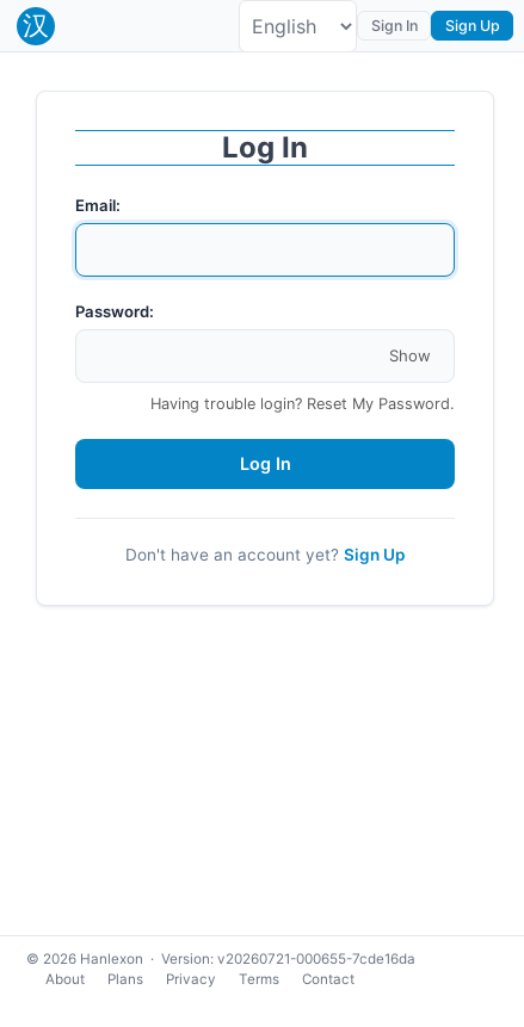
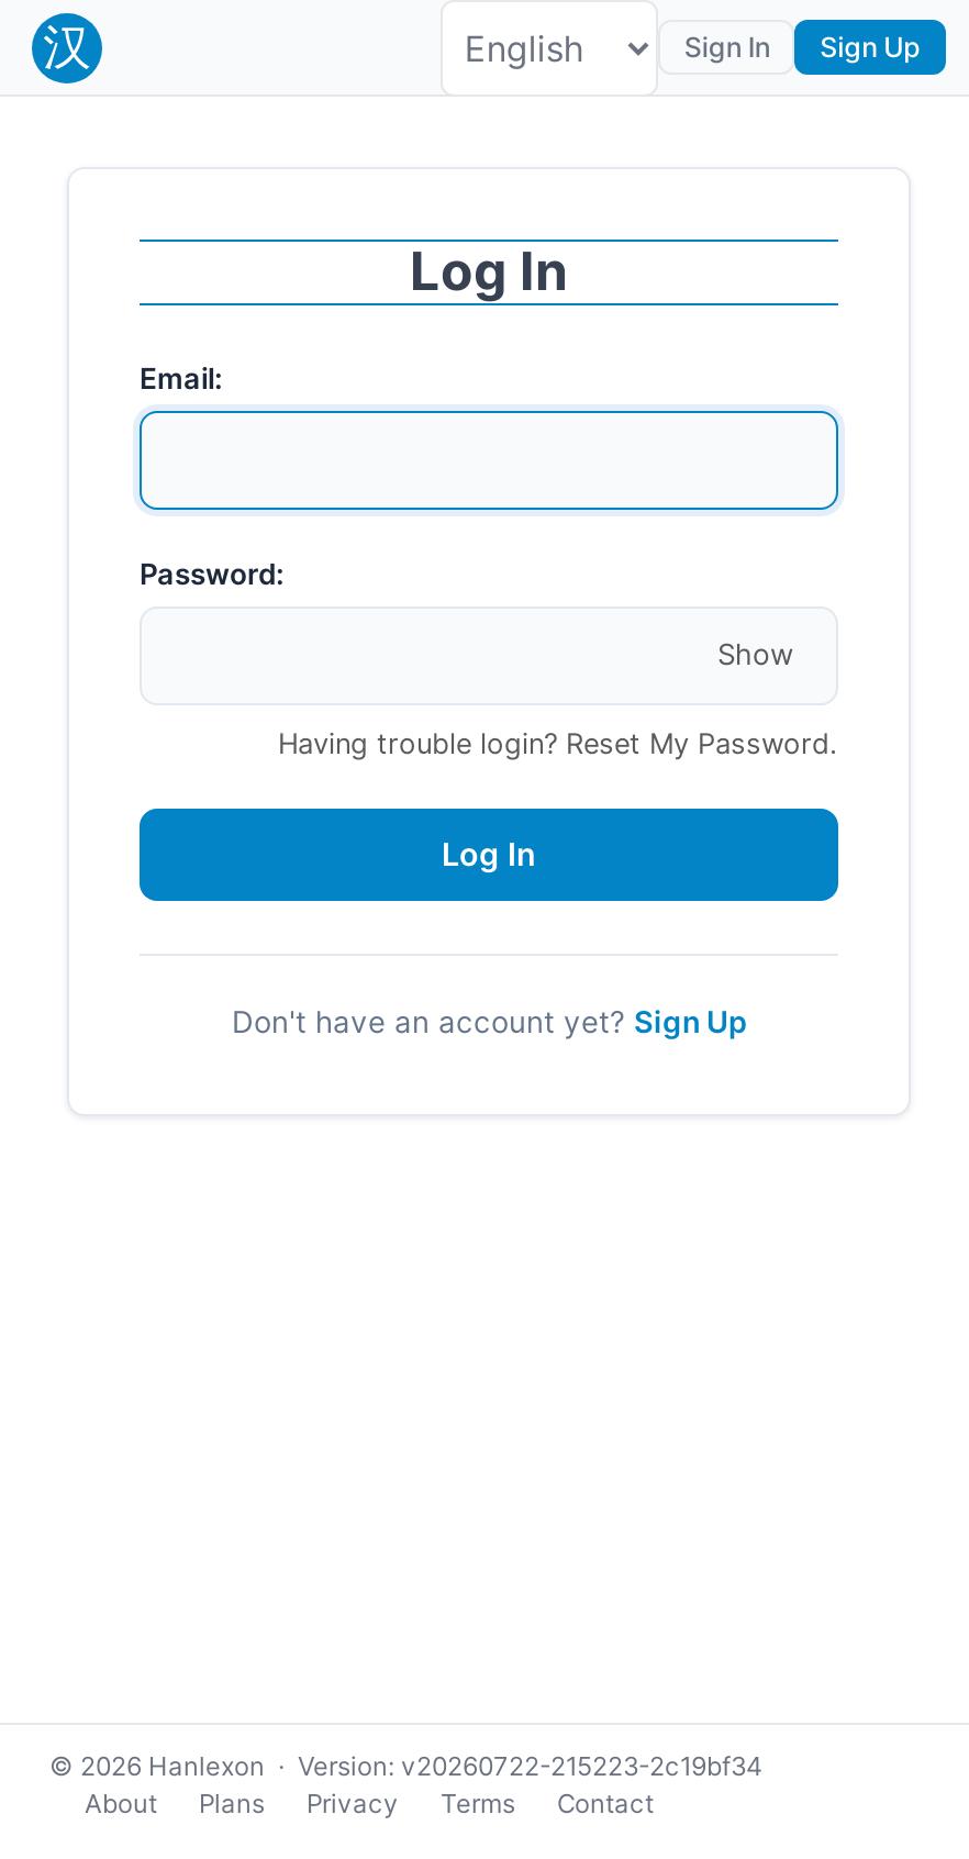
- © 2026 Hanlexon · Version: v20260721-000655-7cde16da
+ © 2026 Hanlexon · Version: v20260722-215223-2c19bf34
